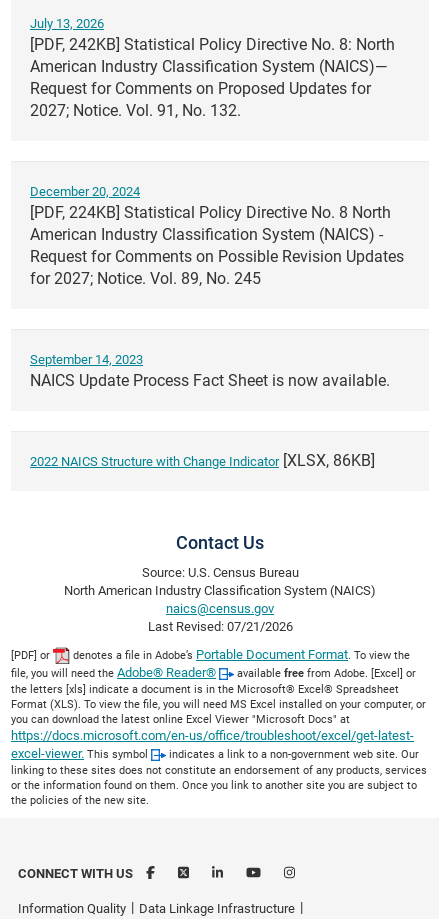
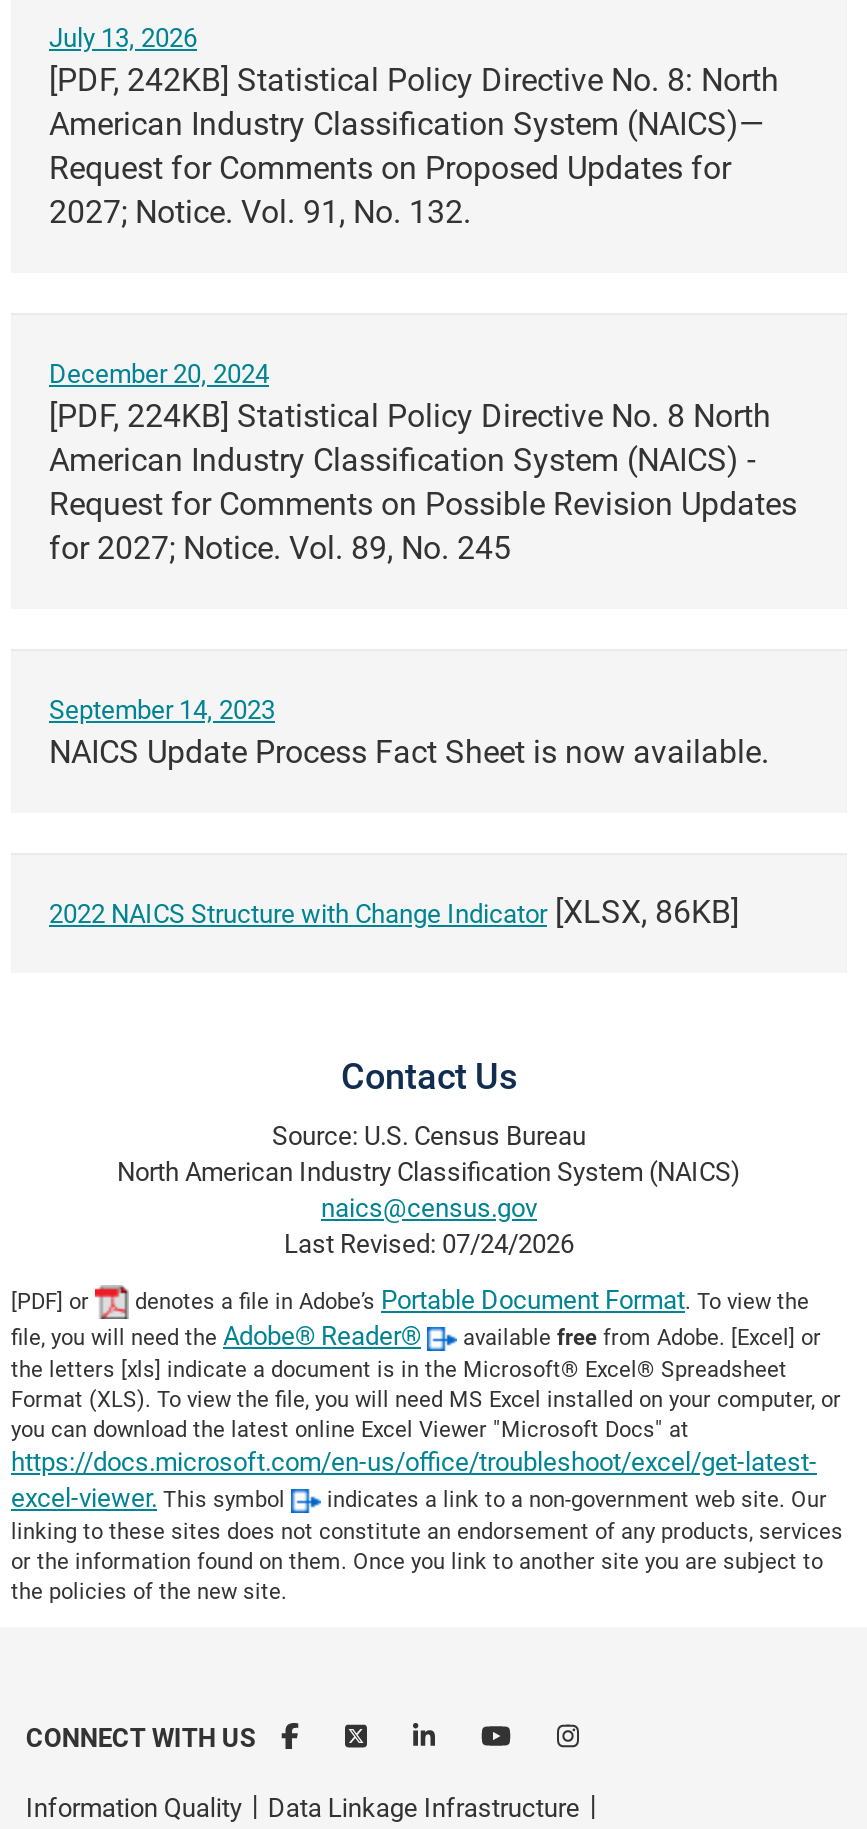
- Last Revised: 07/21/2026
+ Last Revised: 07/24/2026
